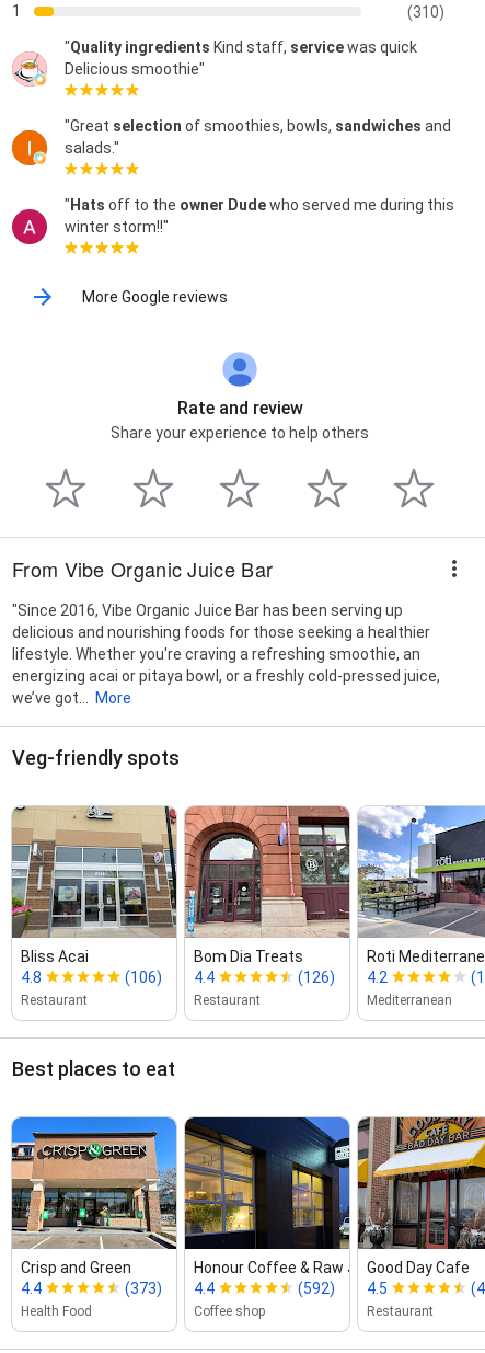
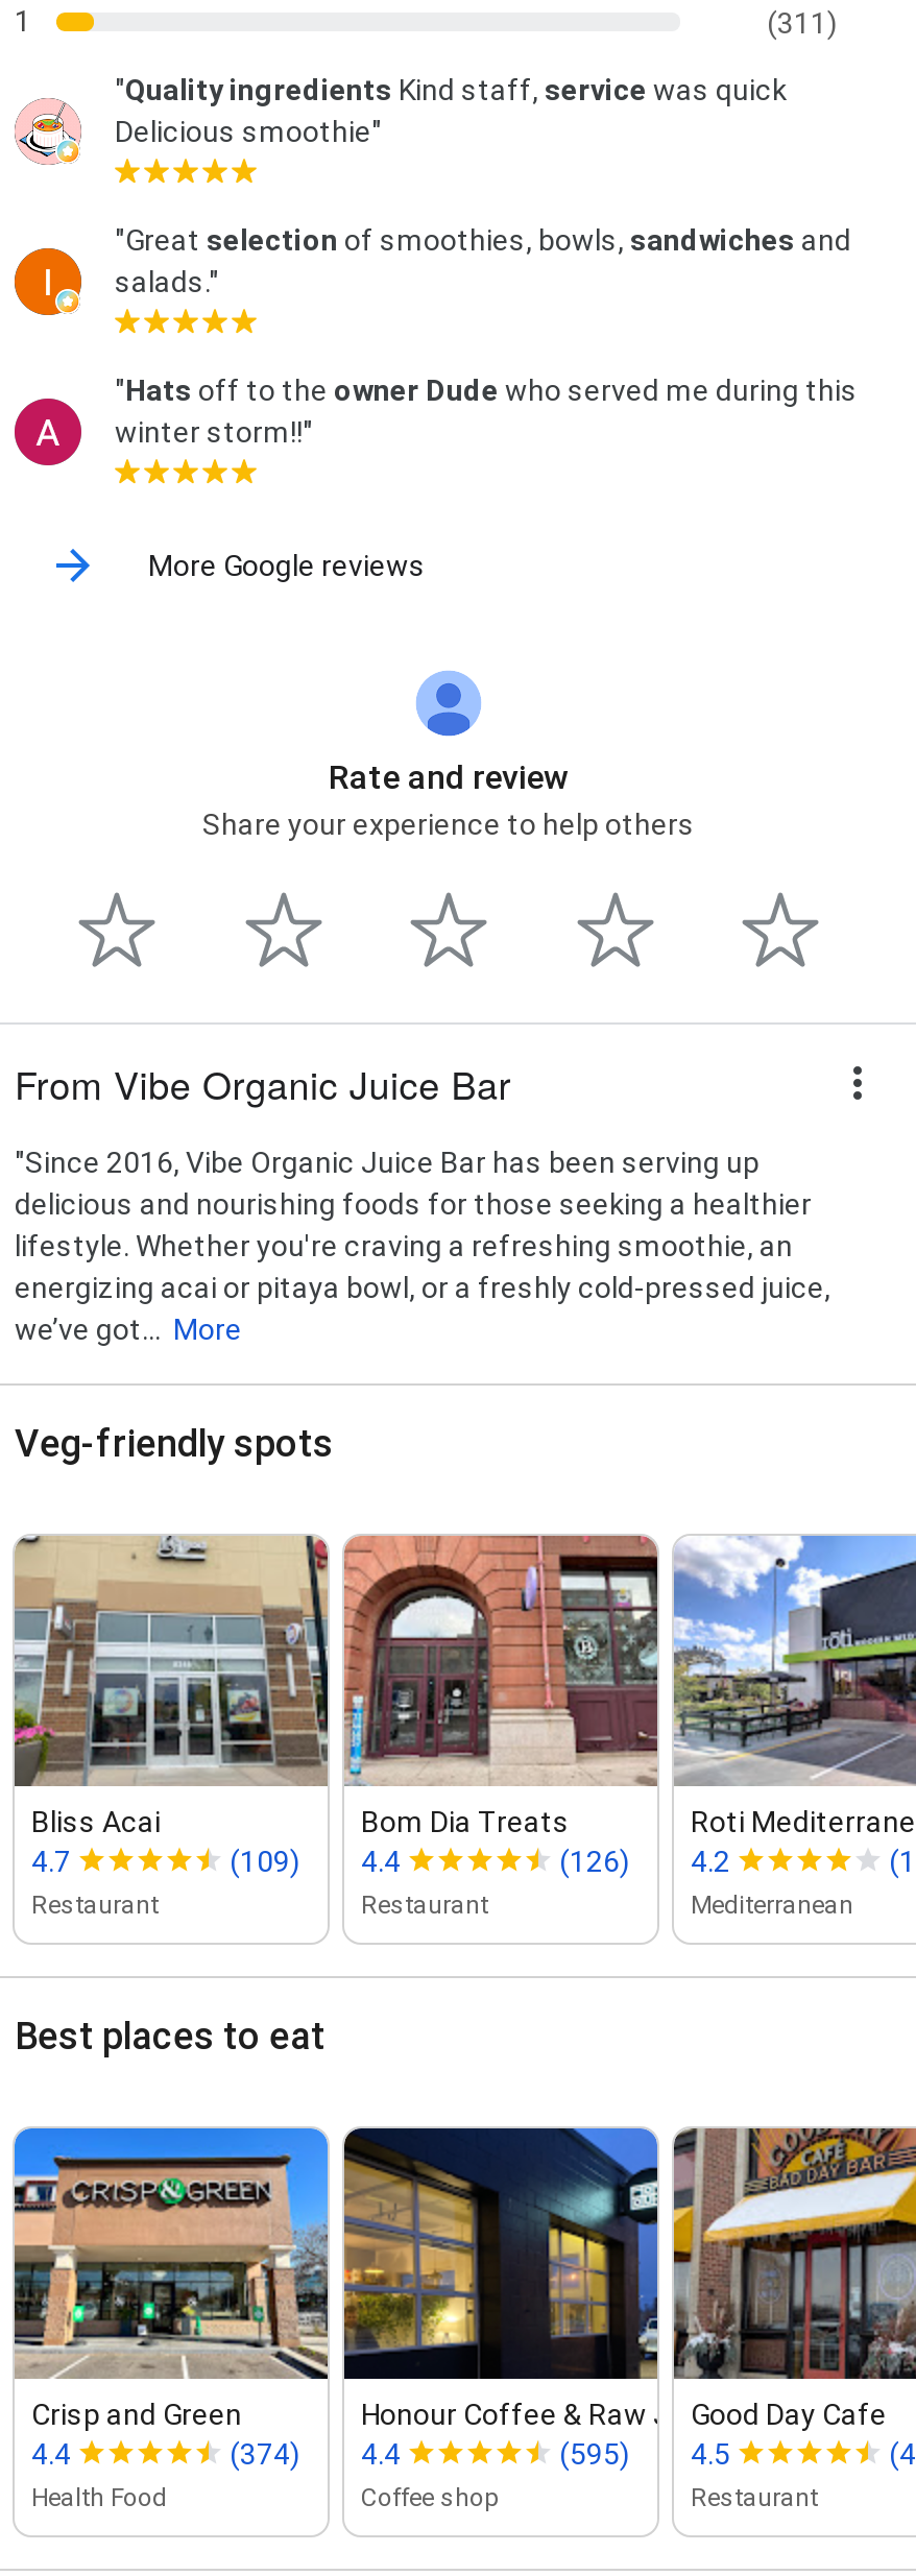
- (310)
+ (311)

- 4.8
+ 4.7

- (106) 4.4
+ (109) 4.4

- (373) 4.4
+ (374) 4.4

- (592) 4.5
+ (595) 4.5
